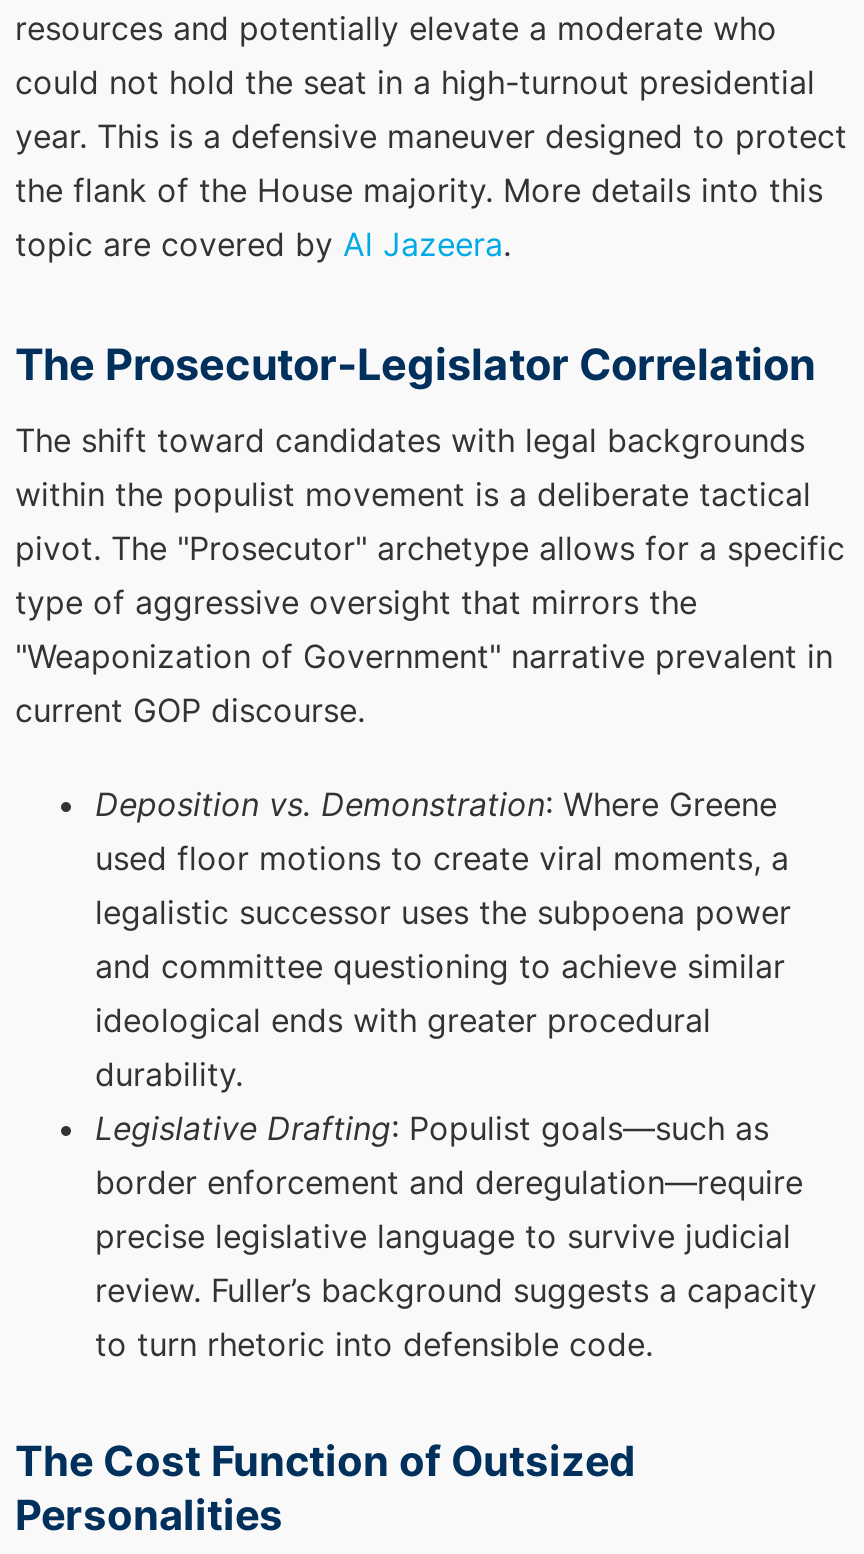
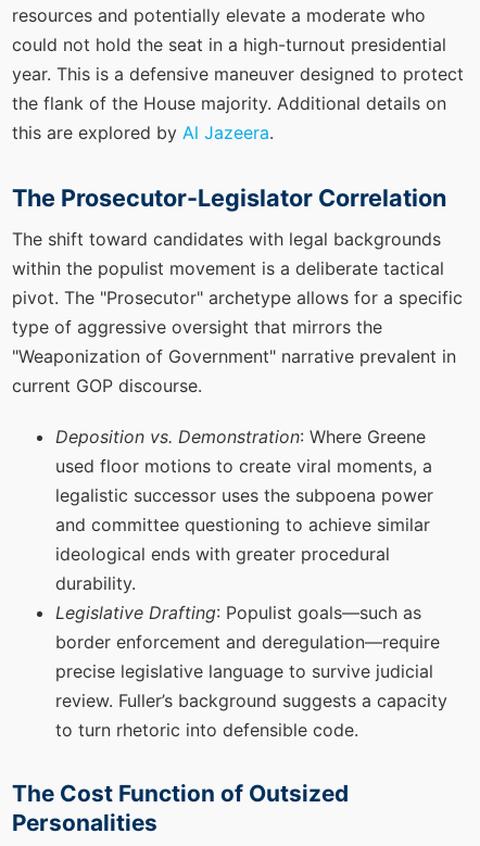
- the flank of the House majority. More details into this
- topic are covered by Al Jazeera.
+ the flank of the House majority. Additional details on
+ this are explored by Al Jazeera.
